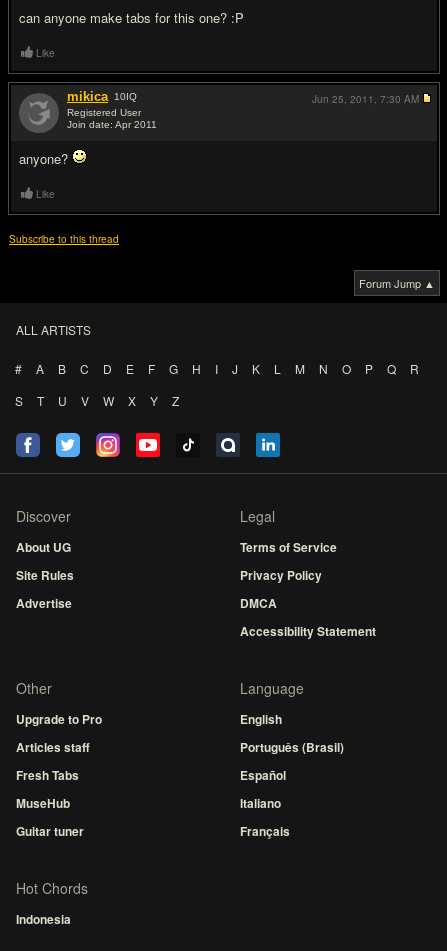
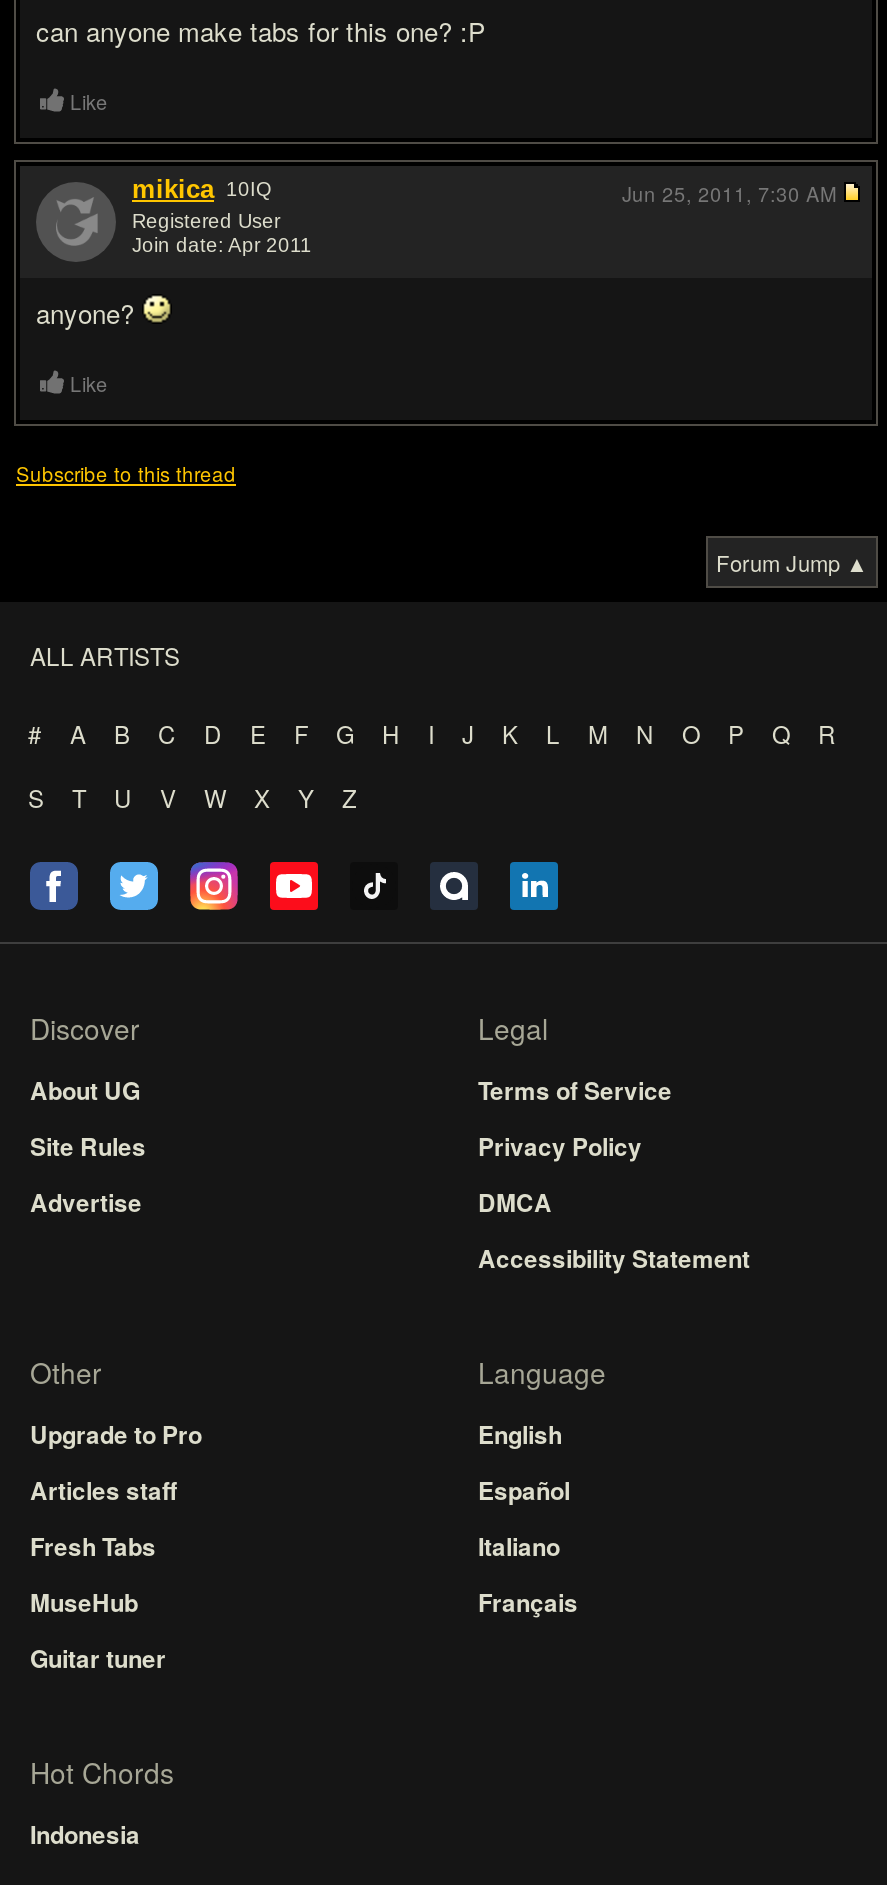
- Português (Brasil)

moved up: Español | Italiano | Français
